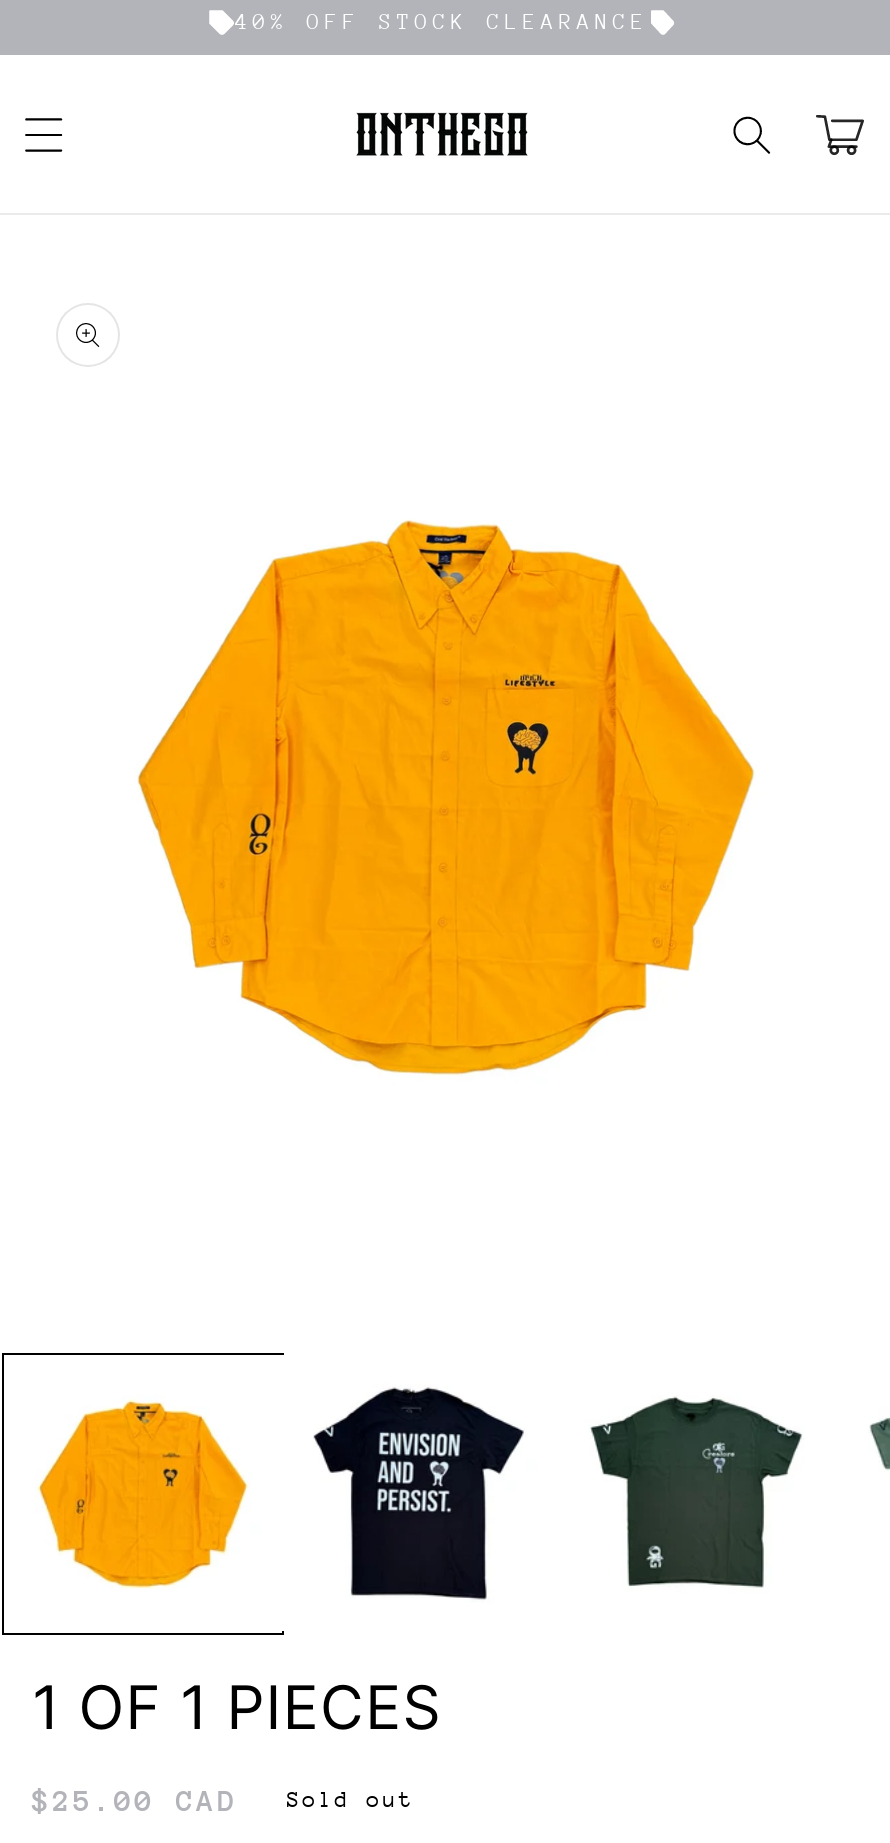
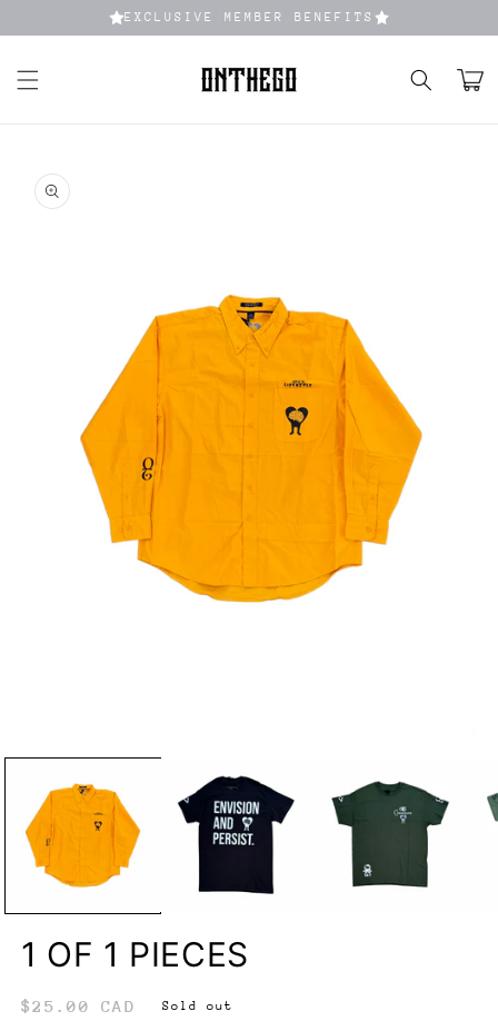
- 40% OFF STOCK CLEARANCE
+ EXCLUSIVE MEMBER BENEFITS
